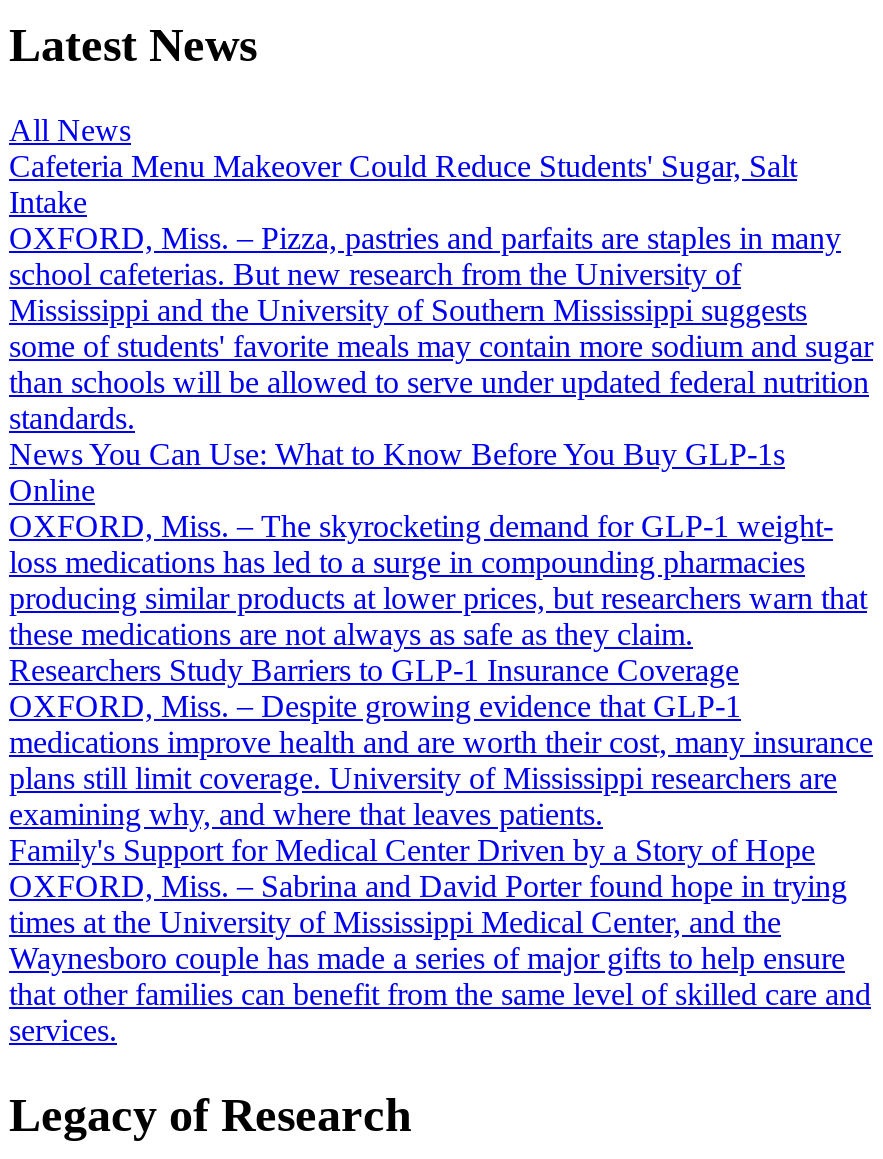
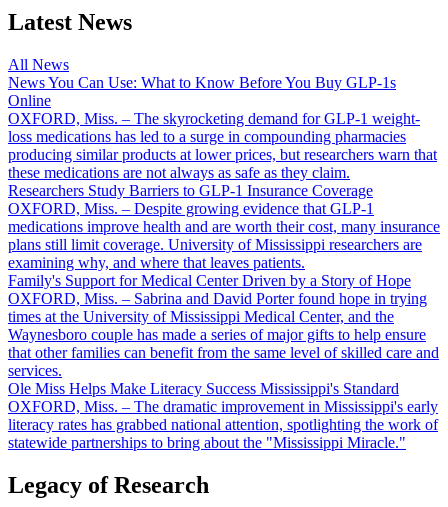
- Cafeteria Menu Makeover Could Reduce Students' Sugar, Salt
- Intake
- OXFORD, Miss. – Pizza, pastries and parfaits are staples in many
- school cafeterias. But new research from the University of
- Mississippi and the University of Southern Mississippi suggests
- some of students' favorite meals may contain more sodium and sugar
- than schools will be allowed to serve under updated federal nutrition
- standards.

moved up: News You Can Use: What to Know Before You Buy GLP-1s | Online | OXFORD, Miss. – The skyrocketing demand for GLP-1 weight- | ... | that other families can benefit from the same level of skilled care and | services.

+ Ole Miss Helps Make Literacy Success Mississippi's Standard
+ OXFORD, Miss. – The dramatic improvement in Mississippi's early
+ literacy rates has grabbed national attention, spotlighting the work of
+ statewide partnerships to bring about the "Mississippi Miracle."
